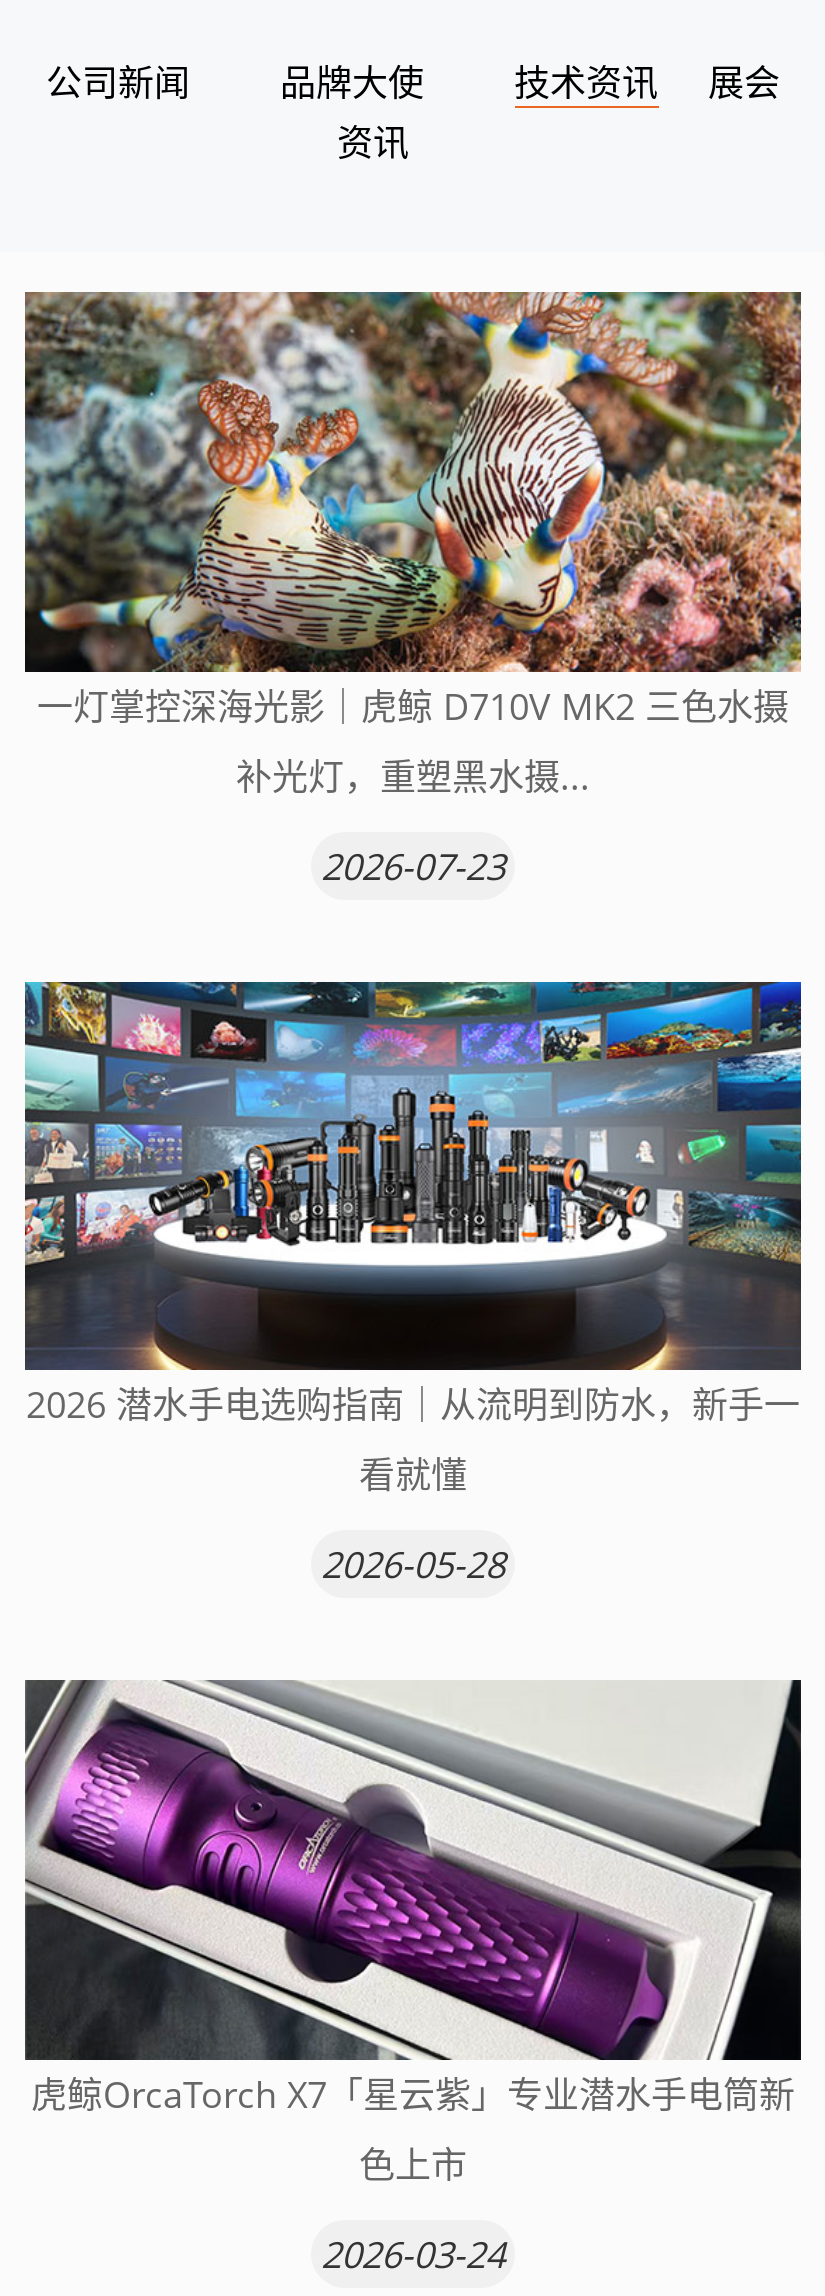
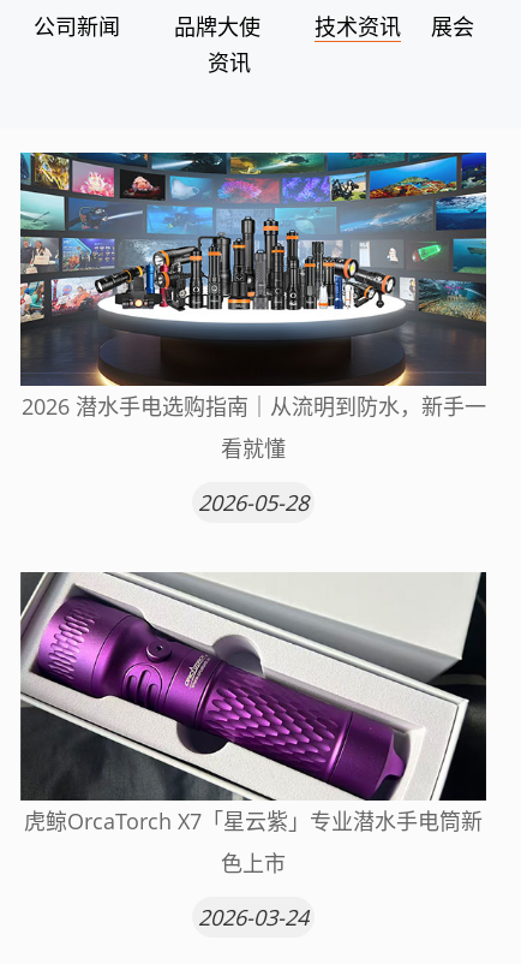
- [image]
- 一灯掌控深海光影｜虎鲸 D710V MK2 三色水摄
- 补光灯，重塑黑水摄...
- 2026-07-23
